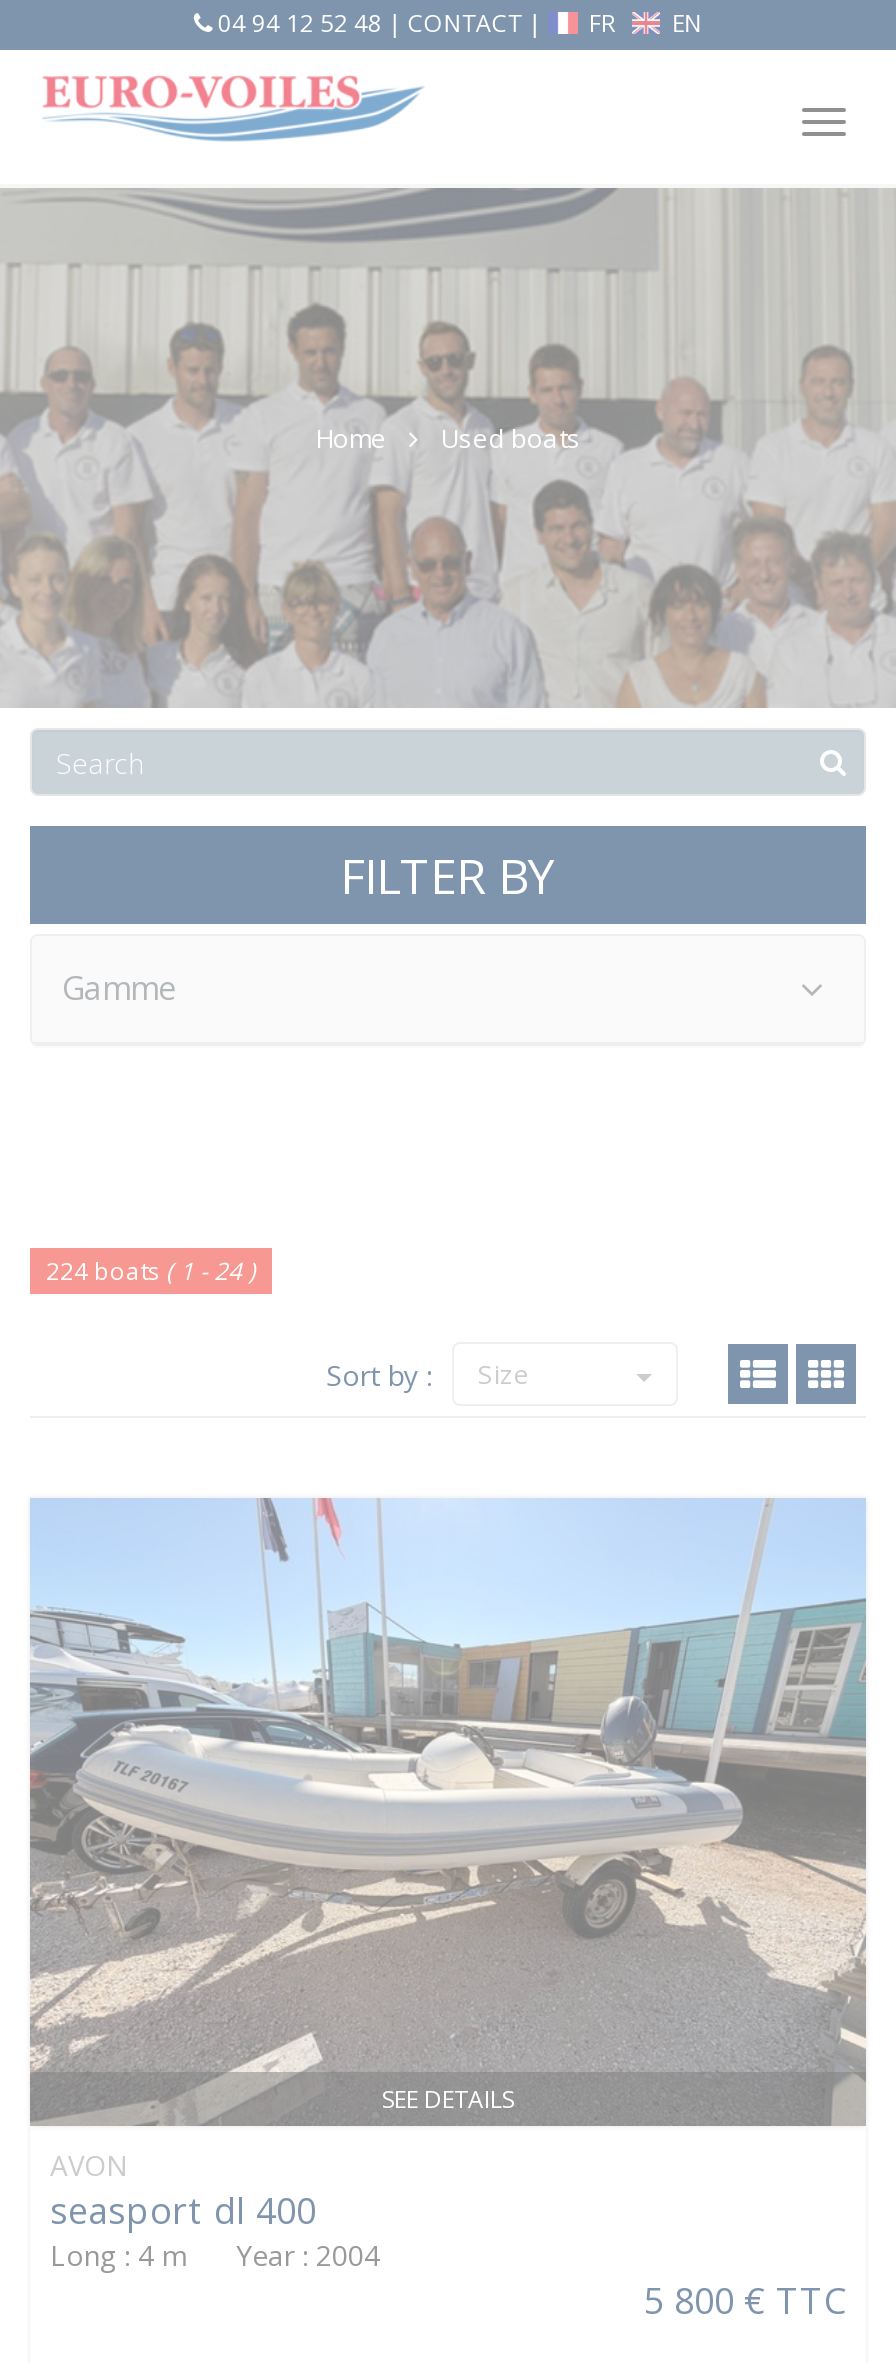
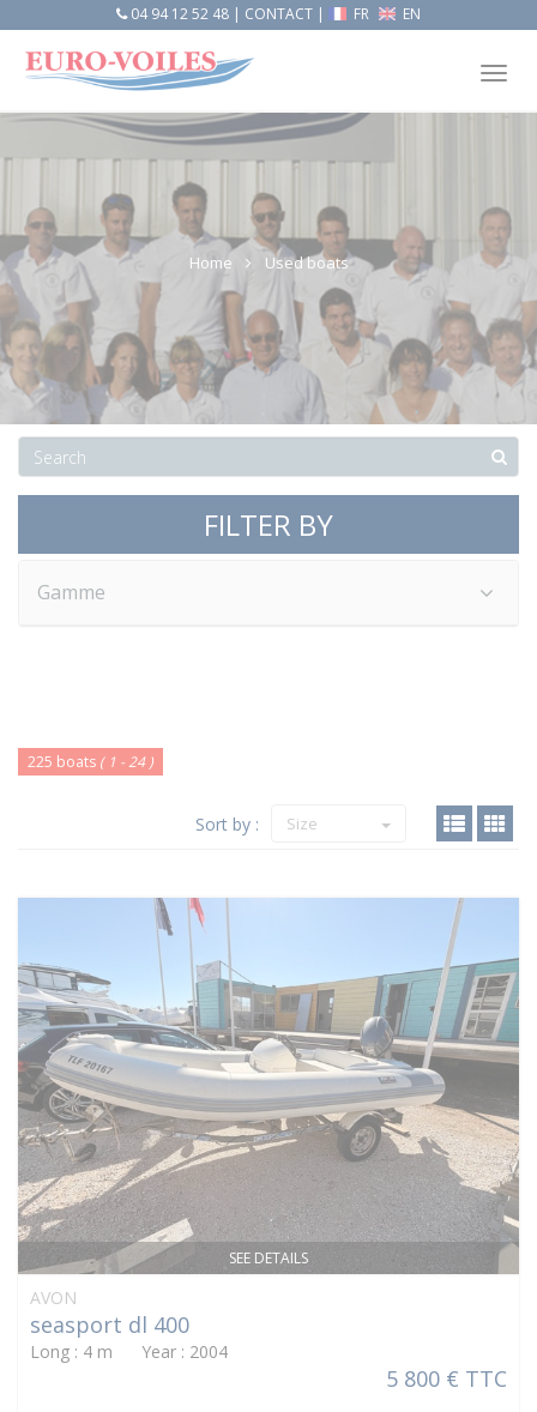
- [image]
+ [image]

- 224 boats ( 1 - 24 )
+ 225 boats ( 1 - 24 )
